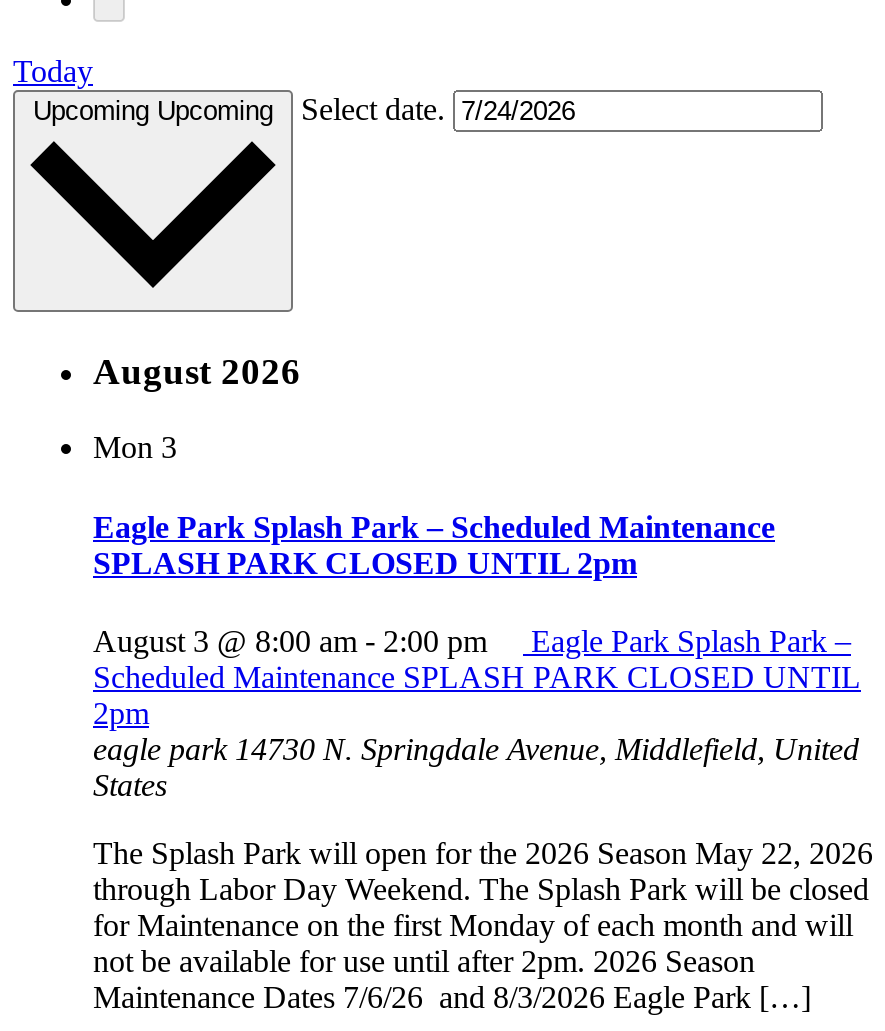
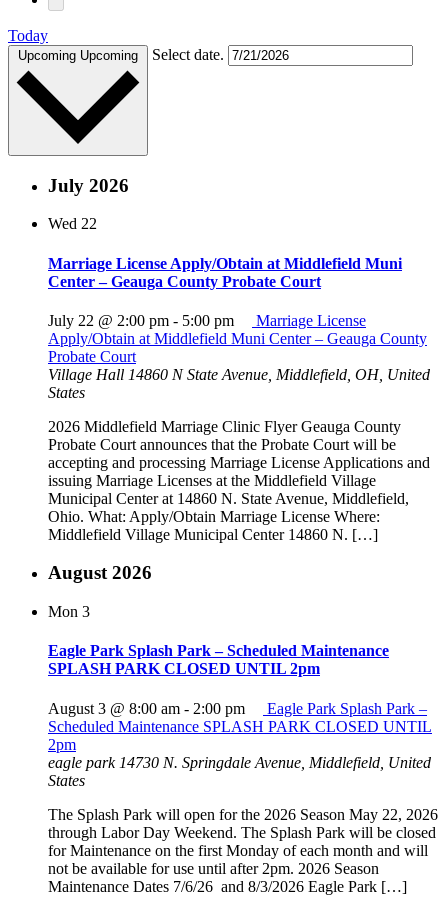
+ July 2026
+ Wed 22
+ Marriage License Apply/Obtain at Middlefield Muni
+ Center – Geauga County Probate Court
+ July 22 @ 2:00 pm - 5:00 pm
+ Marriage License
+ Apply/Obtain at Middlefield Muni Center – Geauga County
+ Probate Court
+ Village Hall 14860 N State Avenue, Middlefield, OH, United
+ States
+ 2026 Middlefield Marriage Clinic Flyer Geauga County
+ Probate Court announces that the Probate Court will be
+ accepting and processing Marriage License Applications and
+ issuing Marriage Licenses at the Middlefield Village
+ Municipal Center at 14860 N. State Avenue, Middlefield,
+ Ohio. What: Apply/Obtain Marriage License Where:
+ Middlefield Village Municipal Center 14860 N. […]
